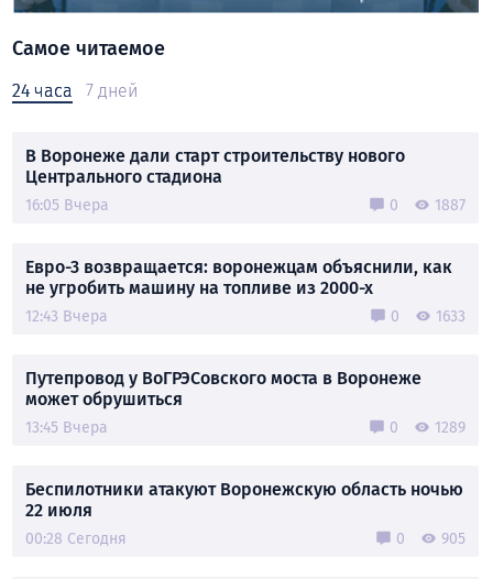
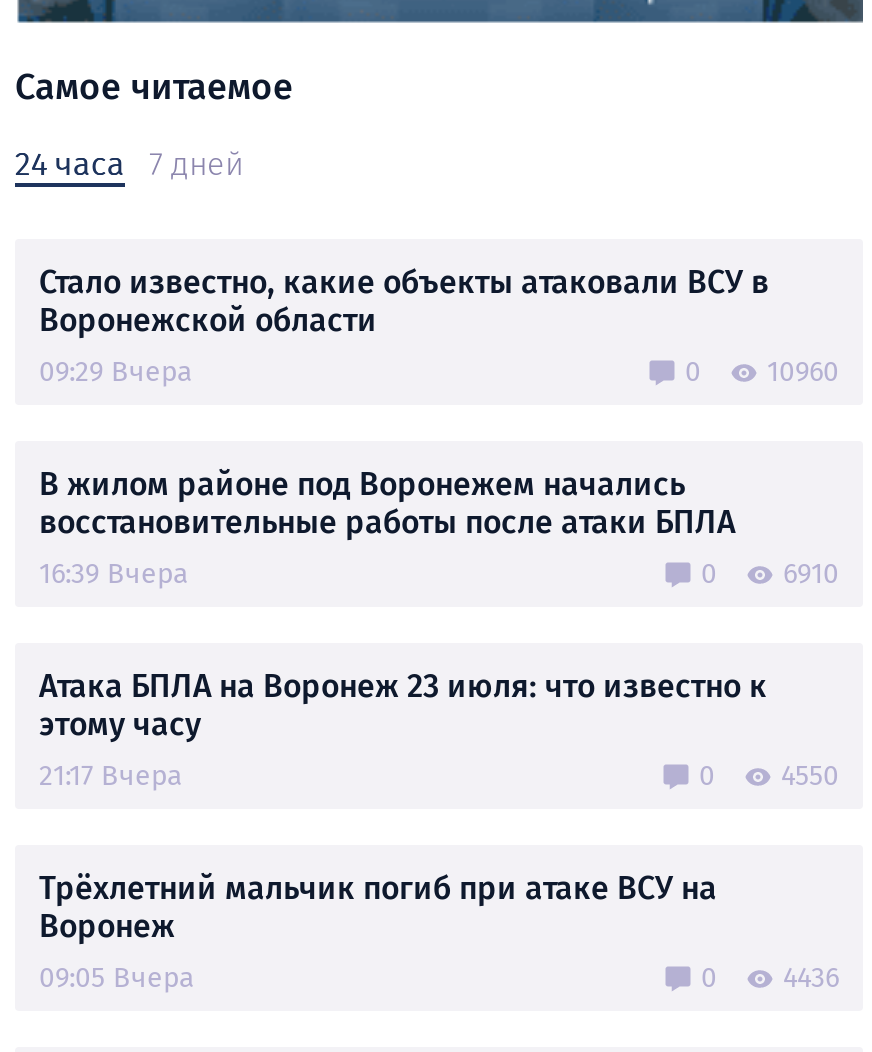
- В Воронеже дали старт строительству нового
- Центрального стадиона
- 16:05 Вчера
+ Стало известно, какие объекты атаковали ВСУ в
+ Воронежской области
+ 09:29 Вчера

- 0 1887
+ 0 10960

- Евро-3 возвращается: воронежцам объяснили, как
- не угробить машину на топливе из 2000-х
- 12:43 Вчера
+ В жилом районе под Воронежем начались
+ восстановительные работы после атаки БПЛА
+ 16:39 Вчера

- 0 1633
+ 0 6910

- Путепровод у ВоГРЭСовского моста в Воронеже
- может обрушиться
- 13:45 Вчера
+ Атака БПЛА на Воронеж 23 июля: что известно к
+ этому часу
+ 21:17 Вчера

- 0 1289
+ 0 4550

- Беспилотники атакуют Воронежскую область ночью
- 22 июля
- 00:28 Сегодня
+ Трёхлетний мальчик погиб при атаке ВСУ на
+ Воронеж
+ 09:05 Вчера

- 0 905
+ 0 4436
